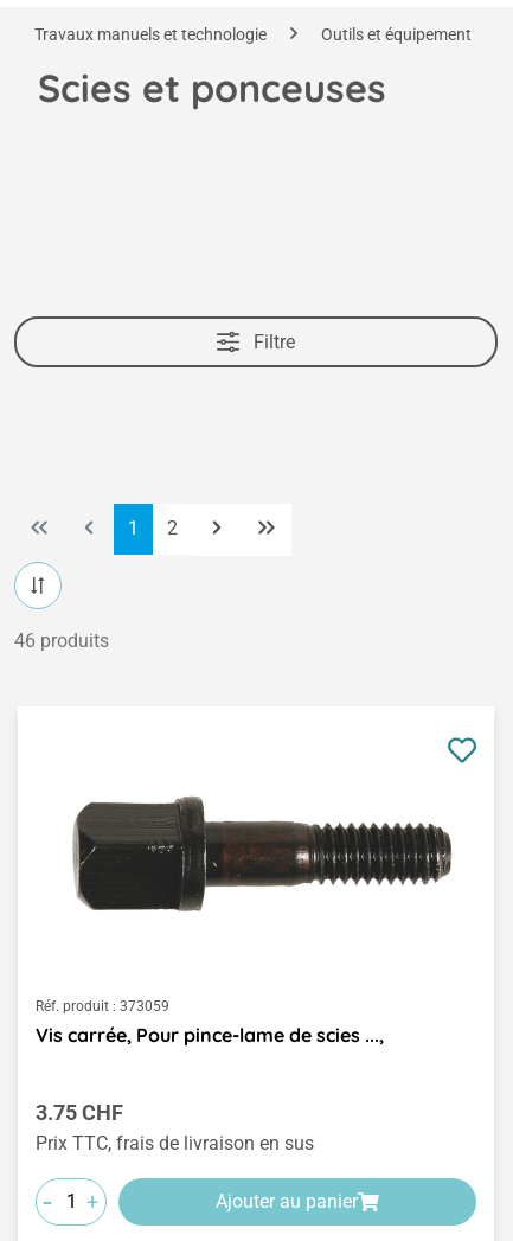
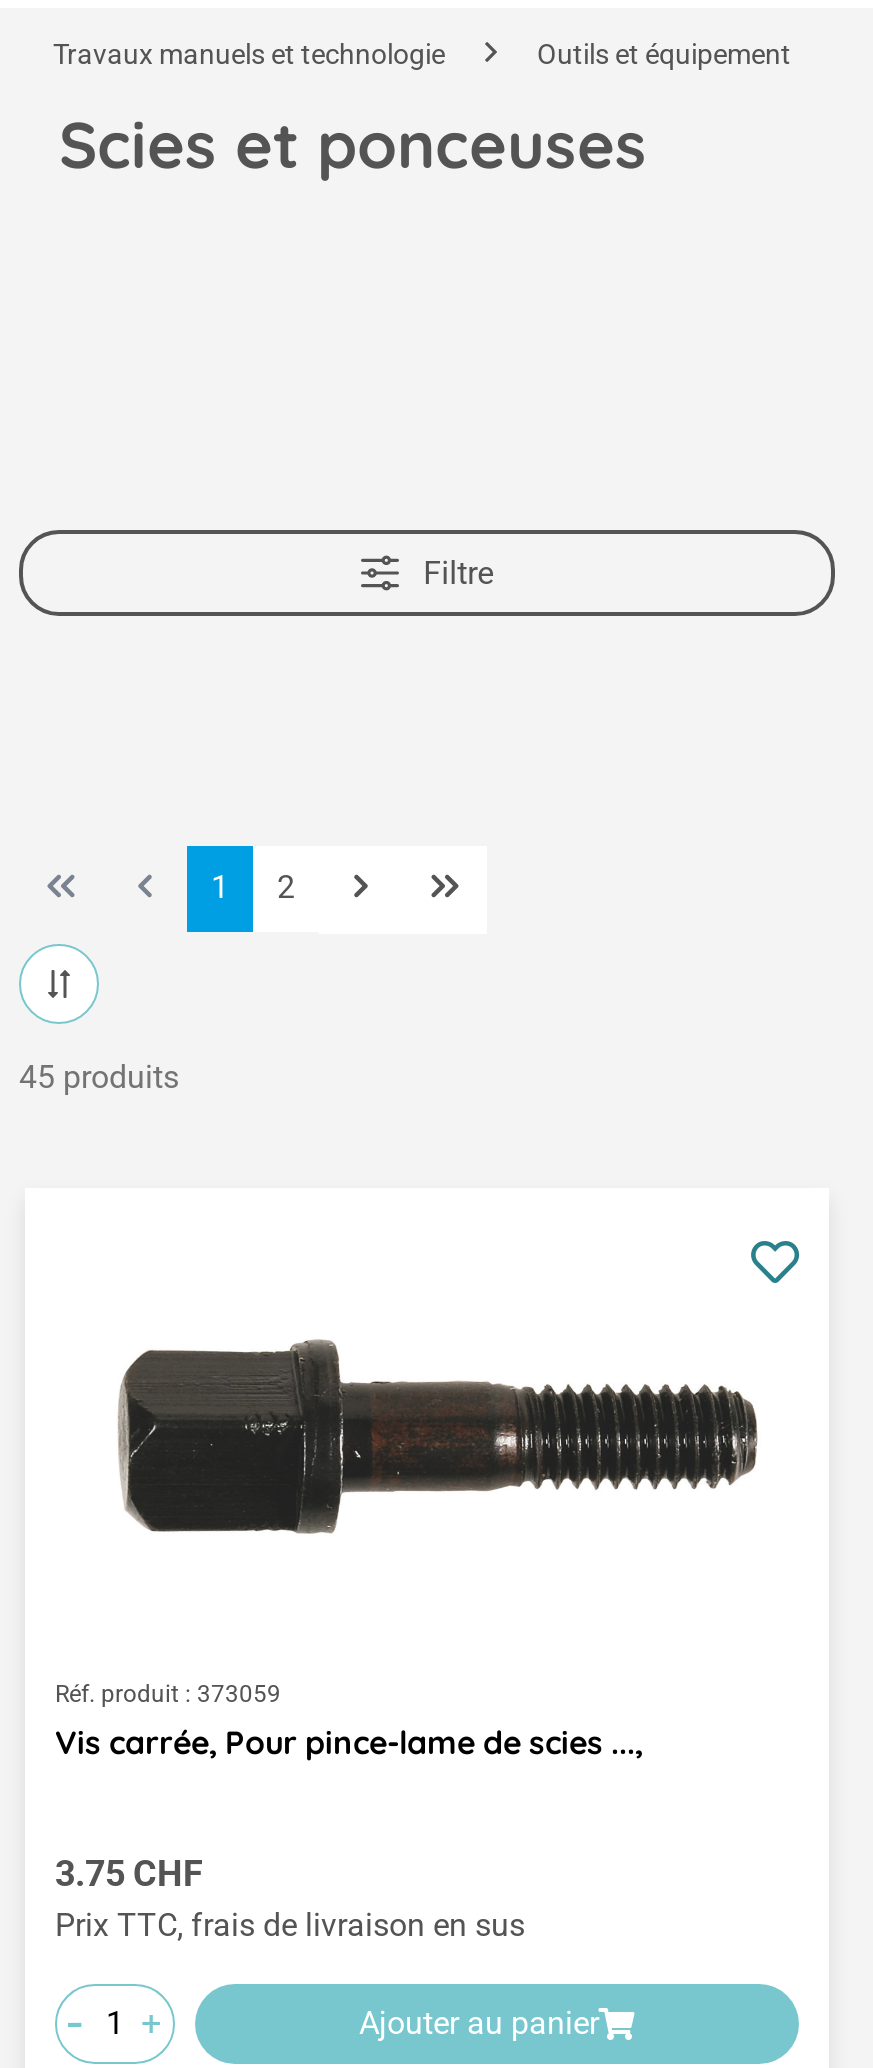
- 46 produits
+ 45 produits
